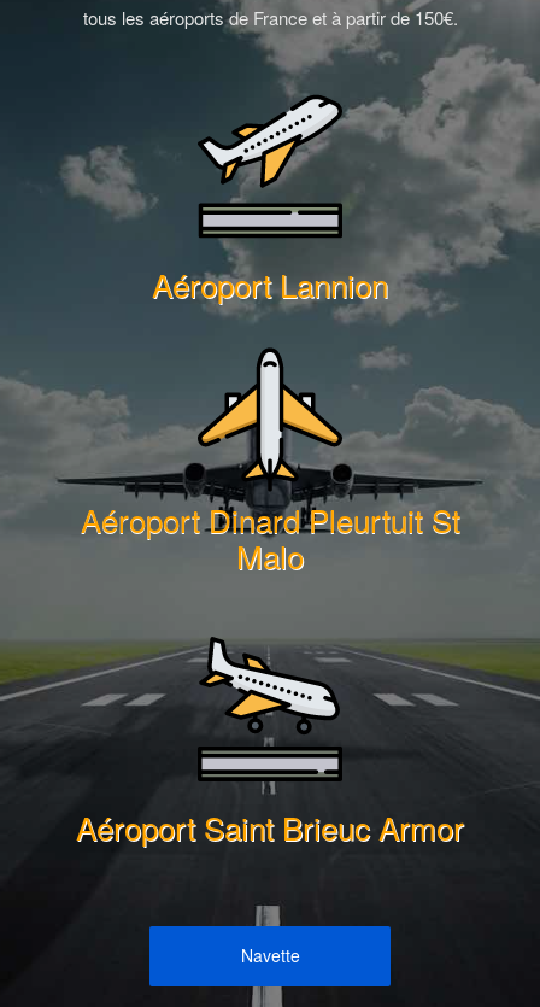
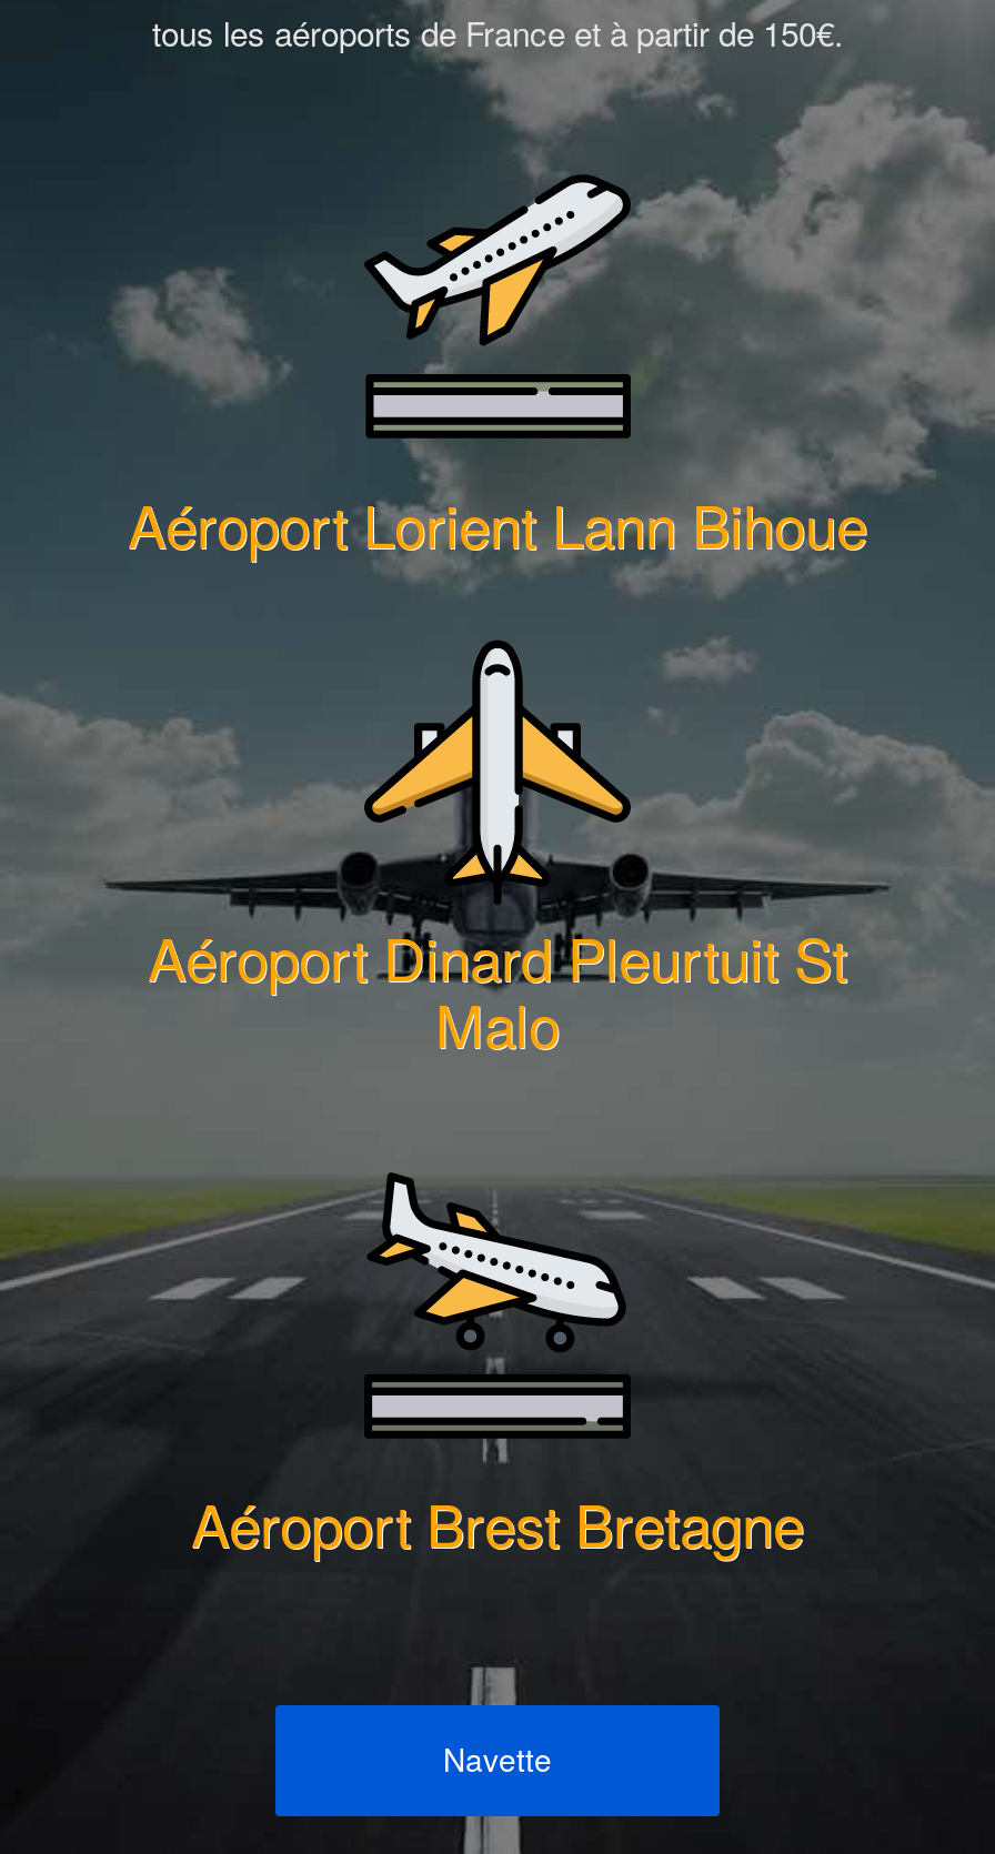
- Aéroport Lannion
+ Aéroport Lorient Lann Bihoue

- Aéroport Saint Brieuc Armor
+ Aéroport Brest Bretagne
